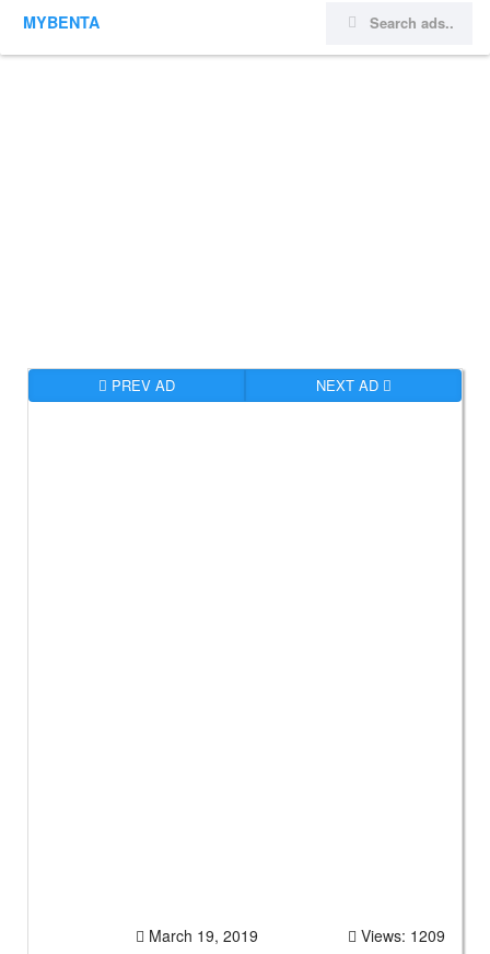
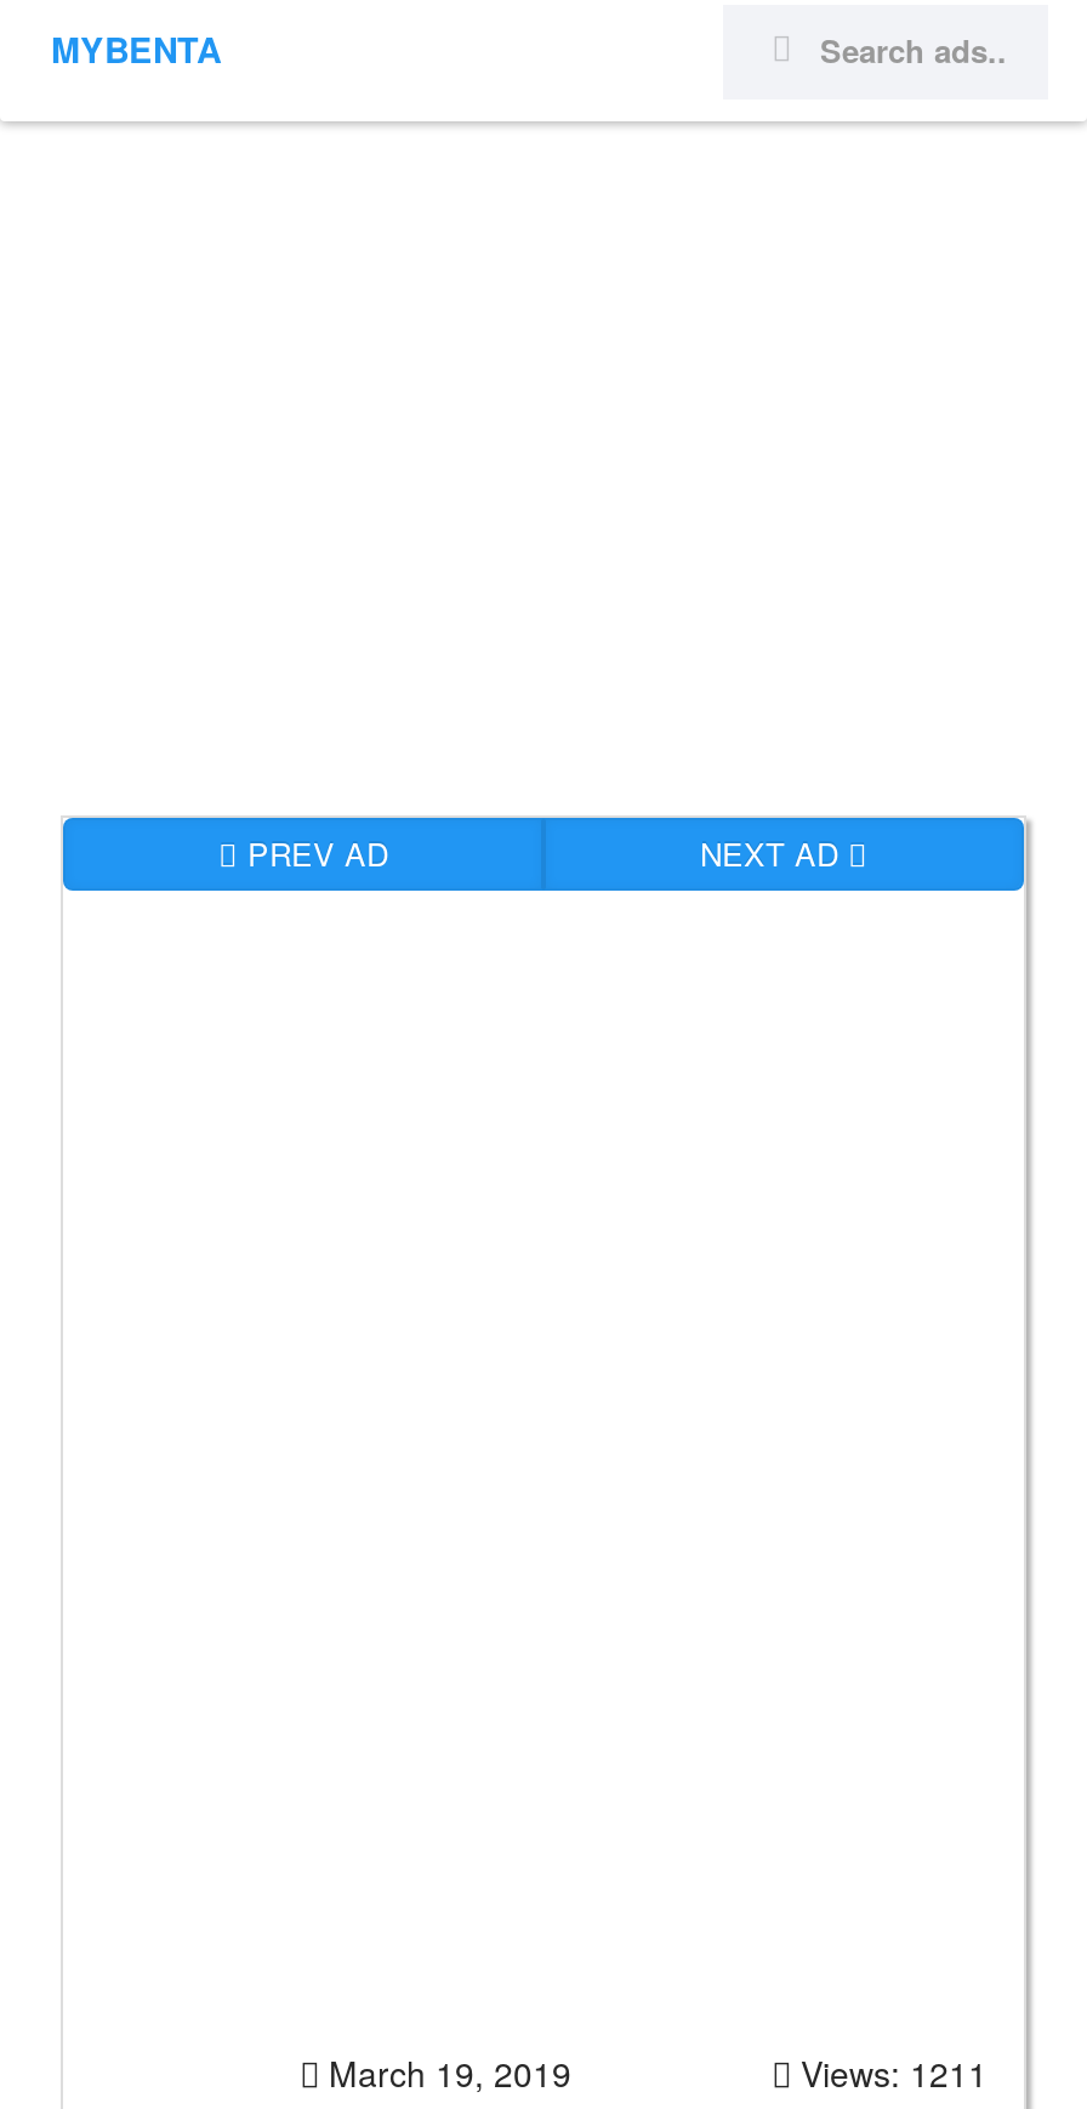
- Views: 1209
+ Views: 1211
